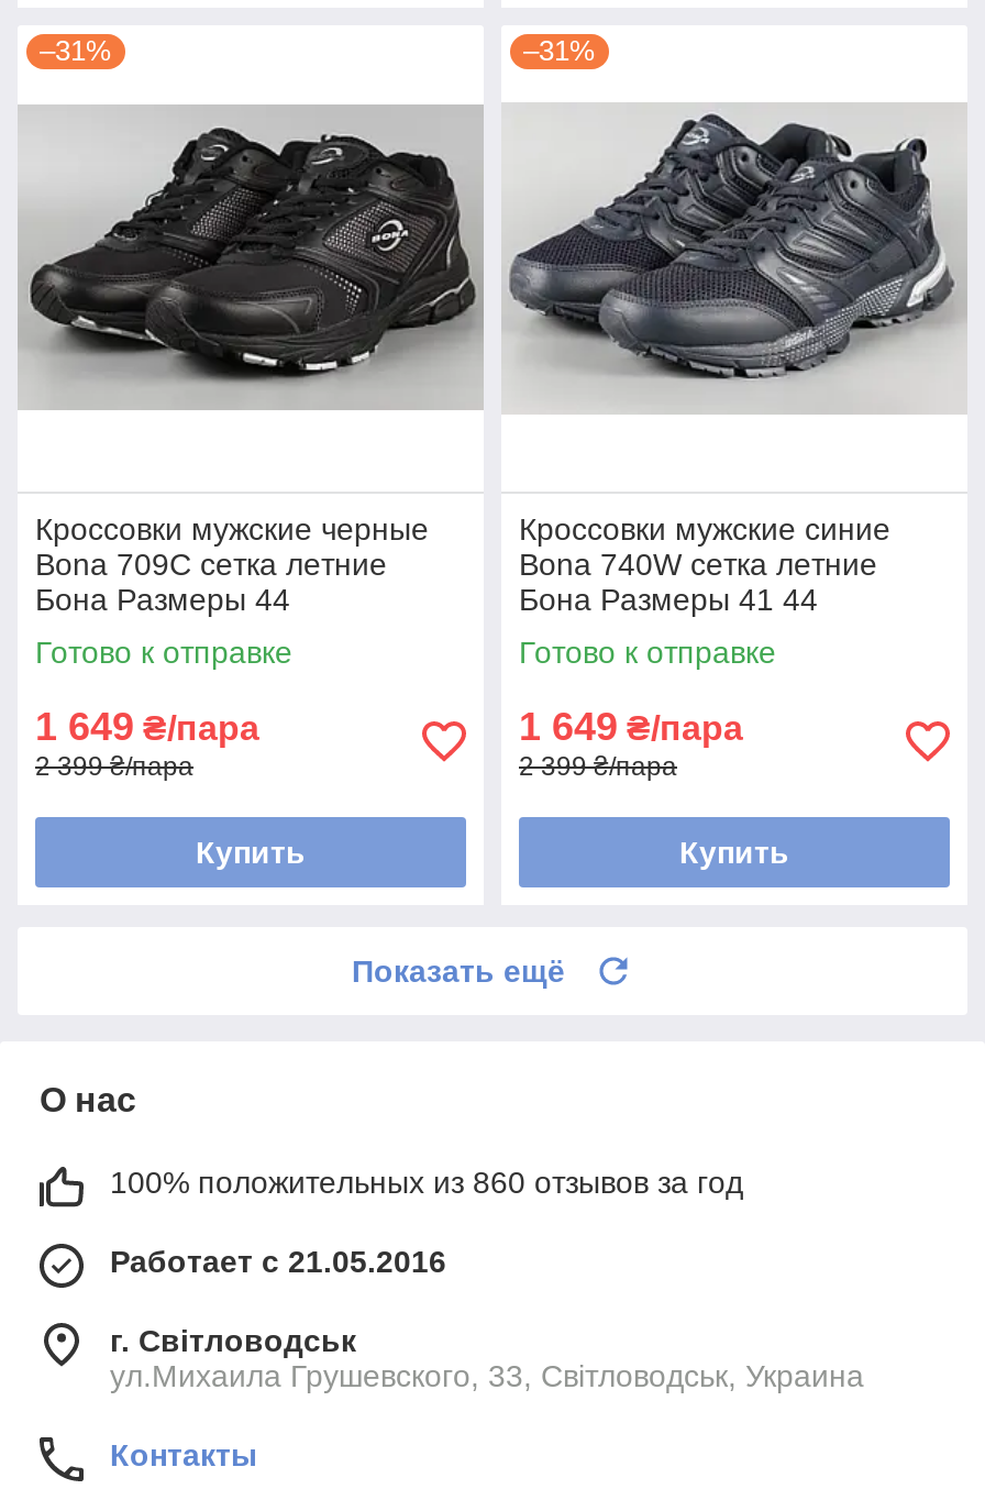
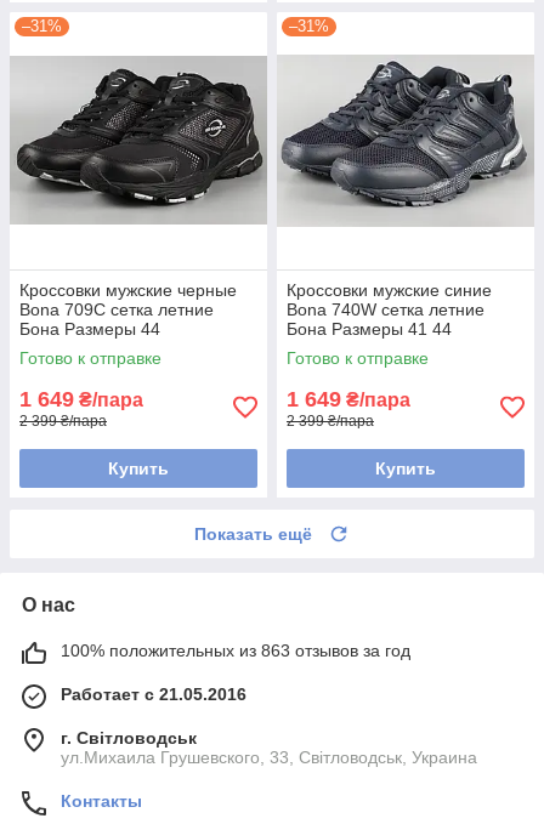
- 100% положительных из 860 отзывов за год
+ 100% положительных из 863 отзывов за год
